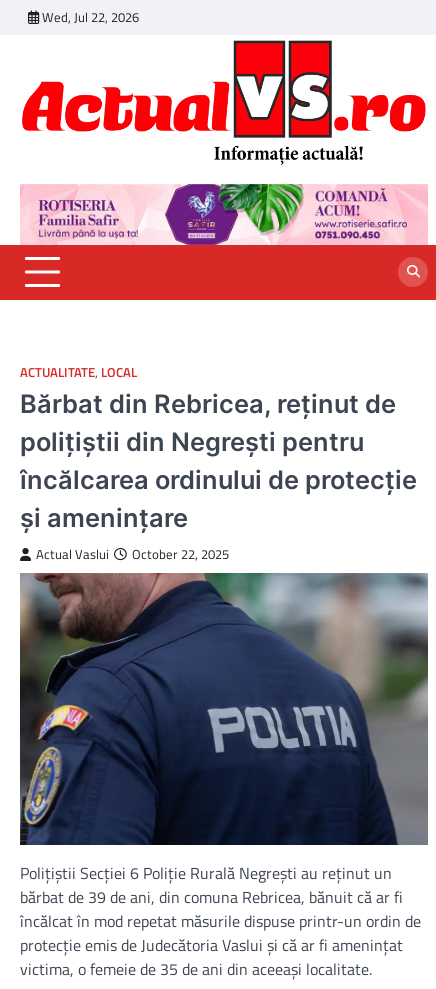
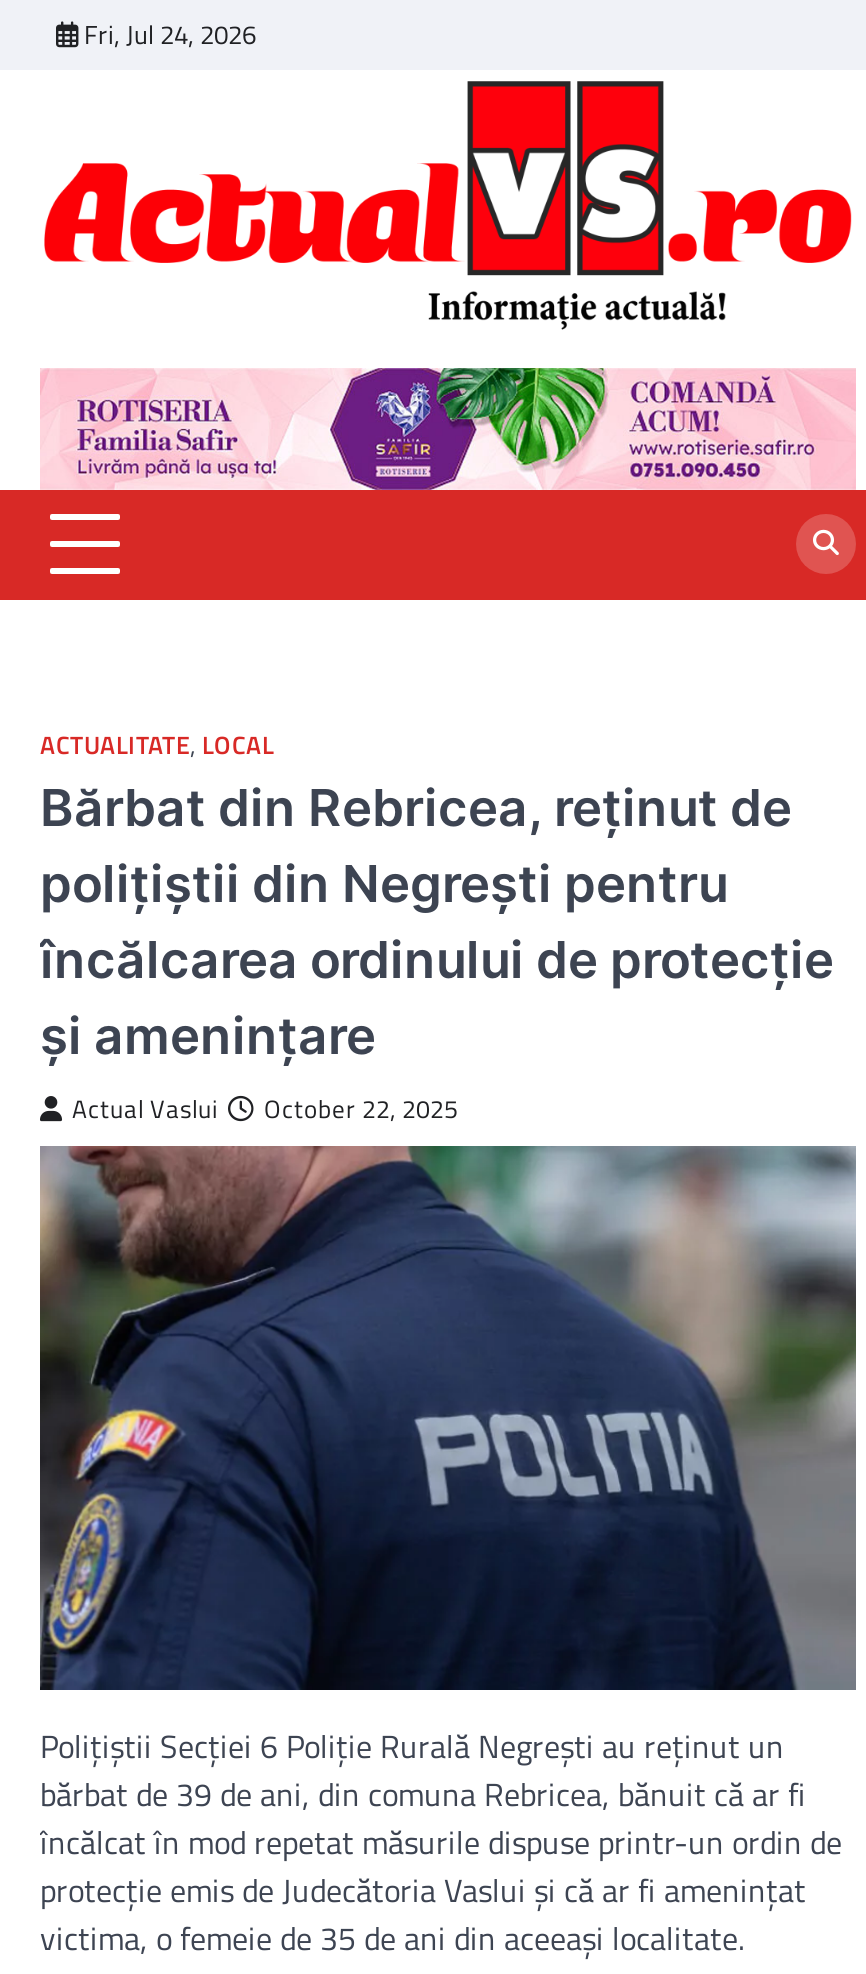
- Wed, Jul 22, 2026
+ Fri, Jul 24, 2026
